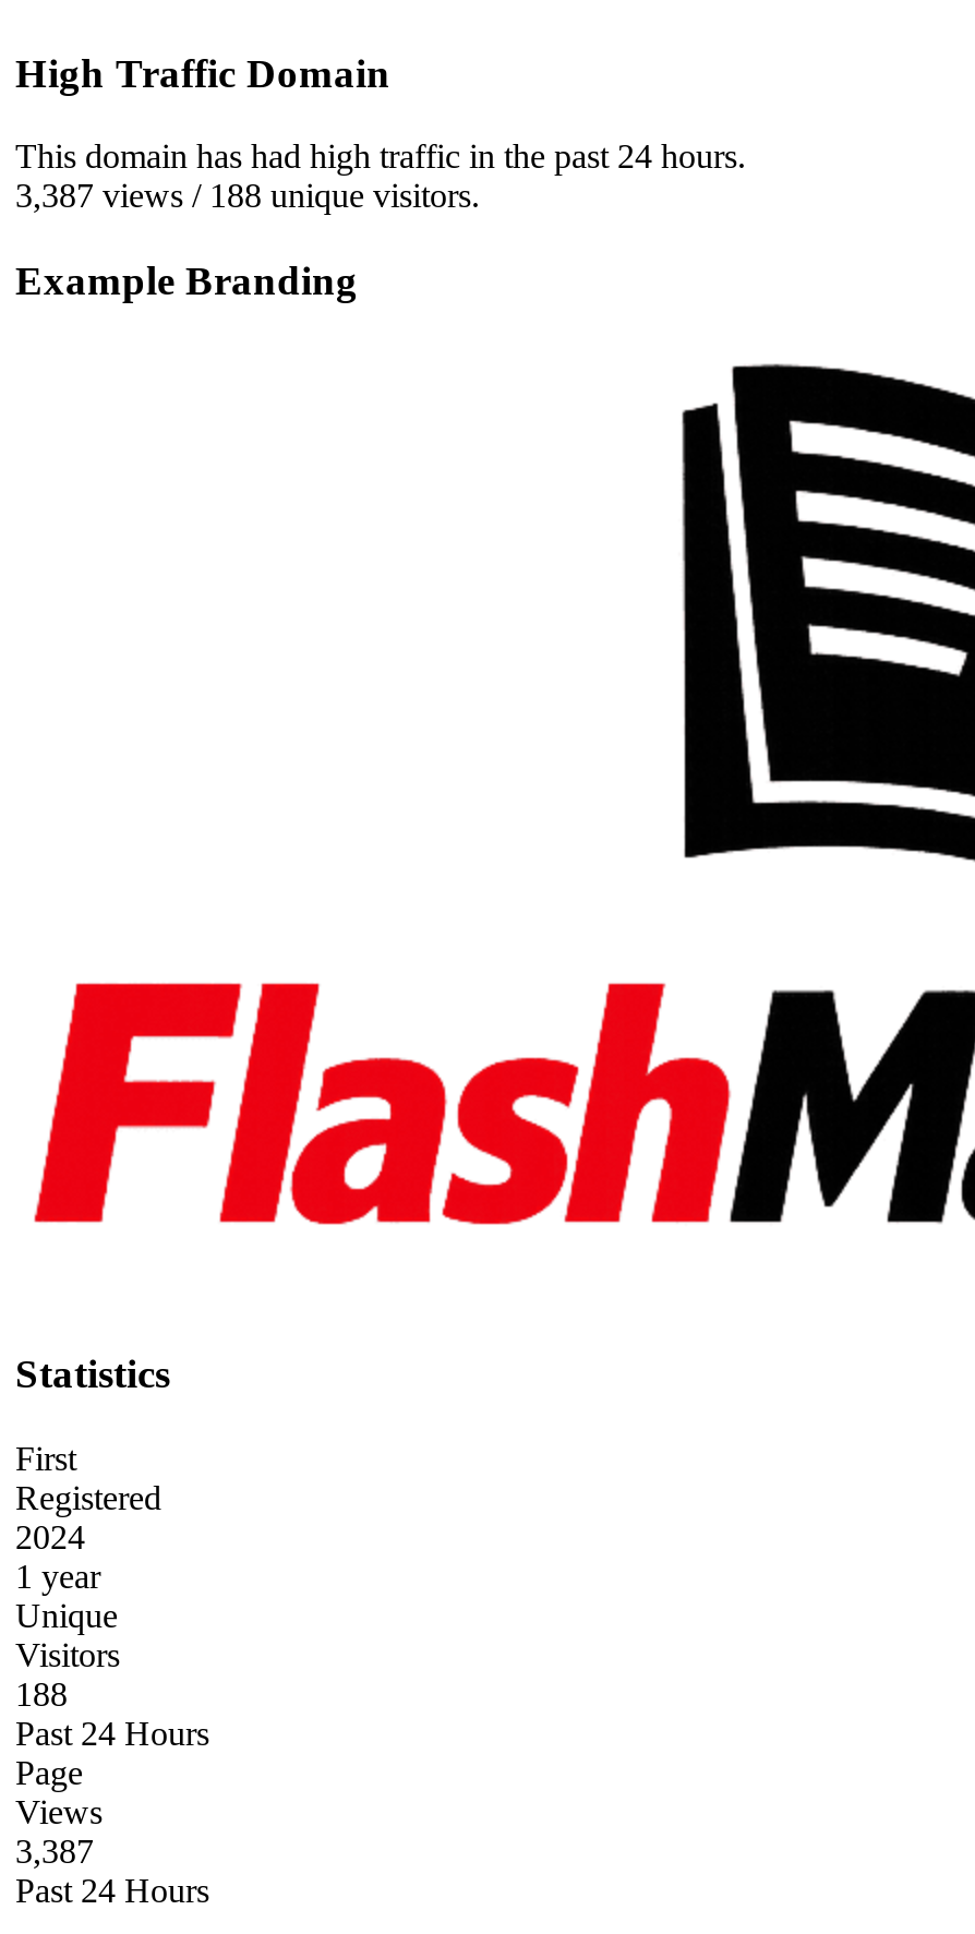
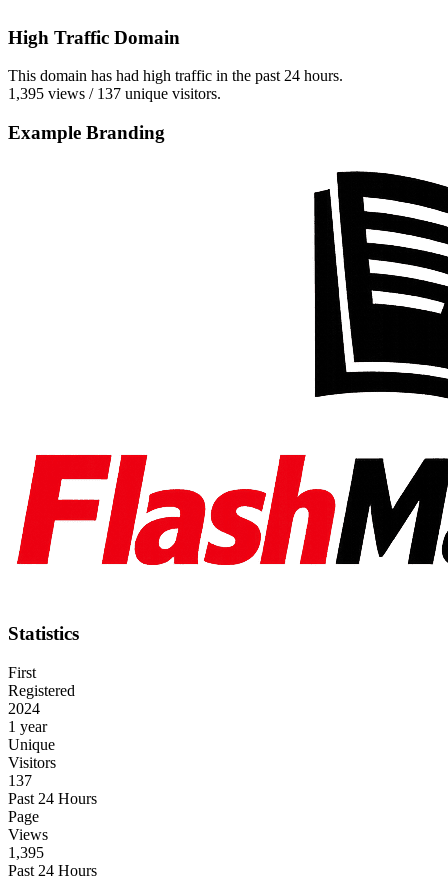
- 3,387 views / 188 unique visitors.
+ 1,395 views / 137 unique visitors.

- 188
+ 137

- 3,387
+ 1,395
